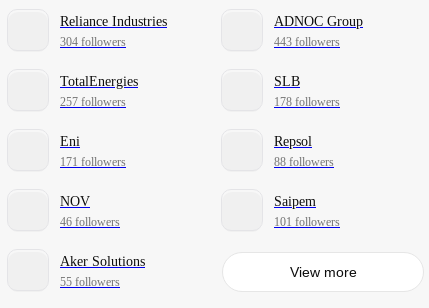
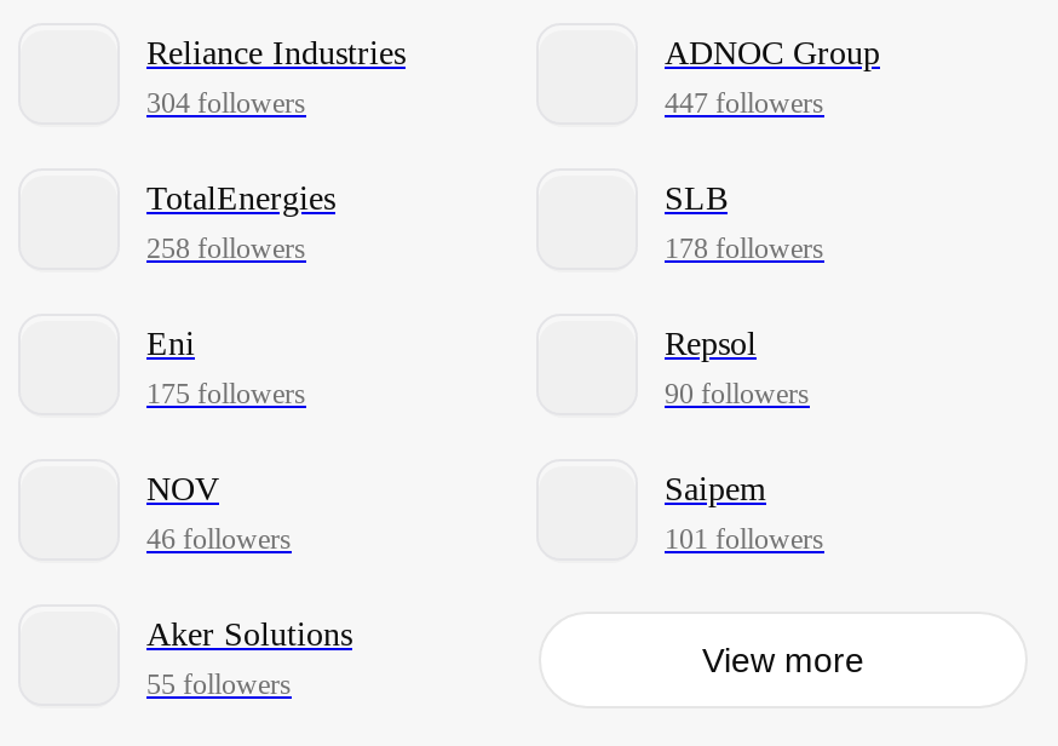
- 443 followers
+ 447 followers

- 257 followers
+ 258 followers

- 171 followers
+ 175 followers

- 88 followers
+ 90 followers
